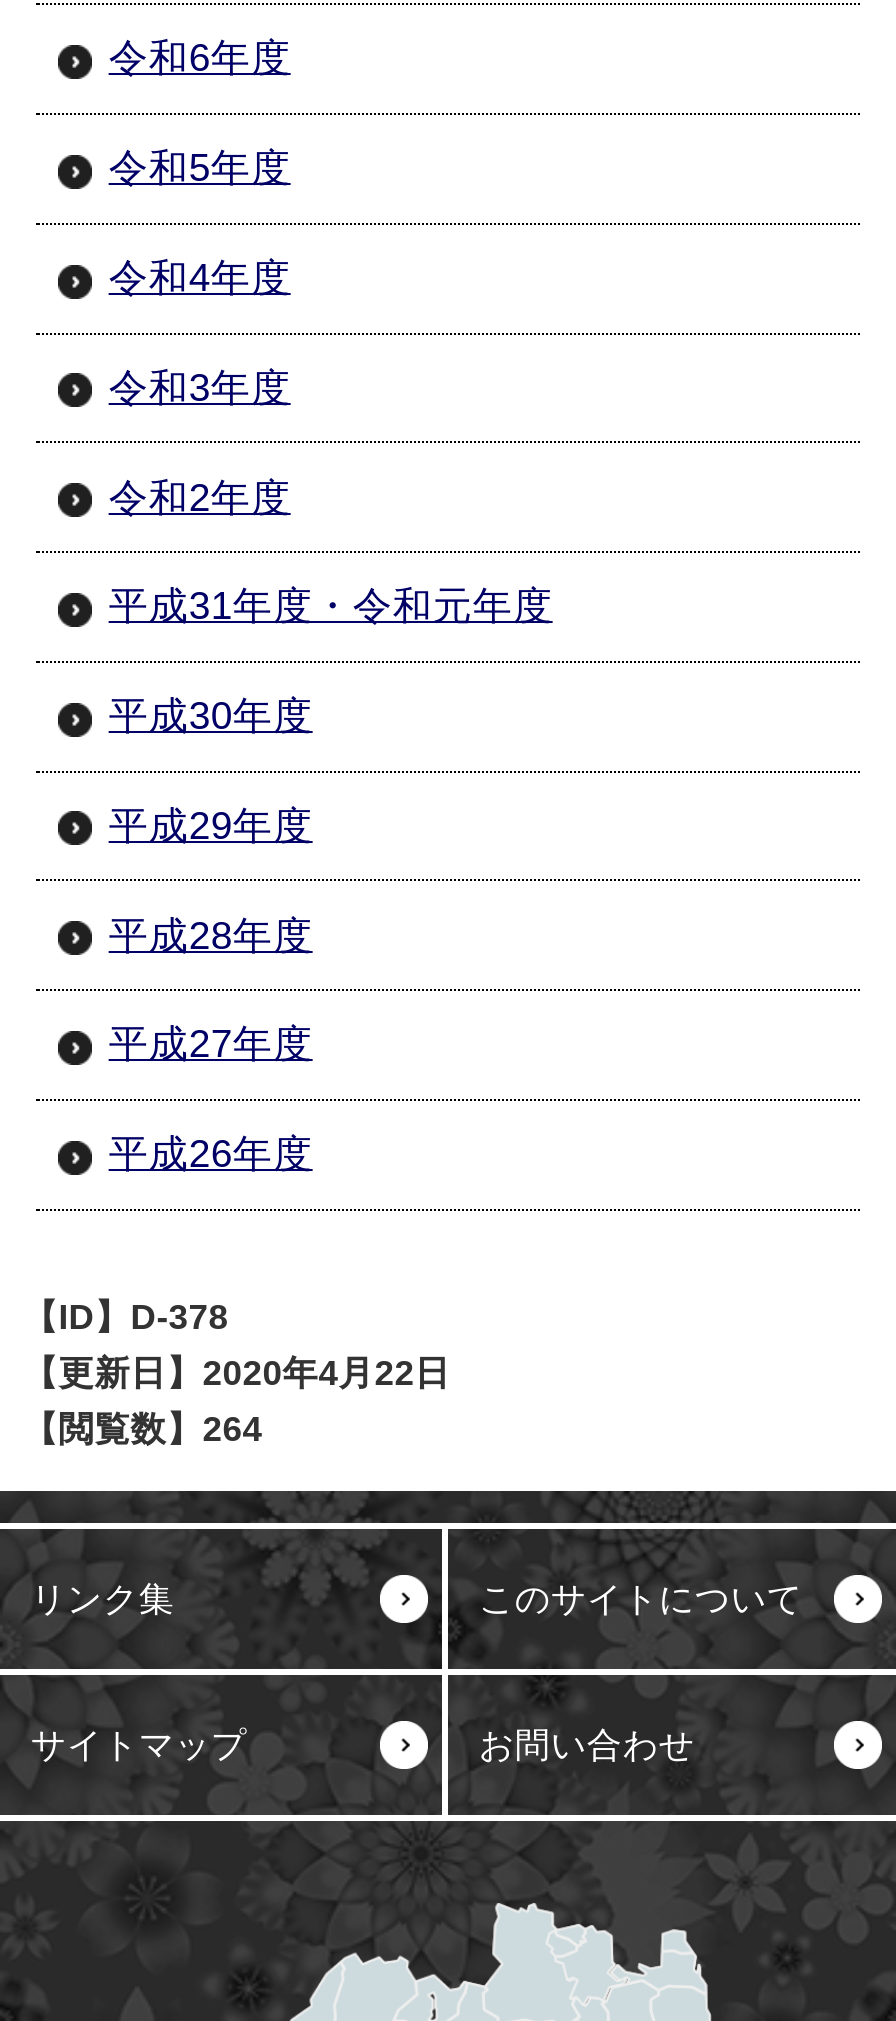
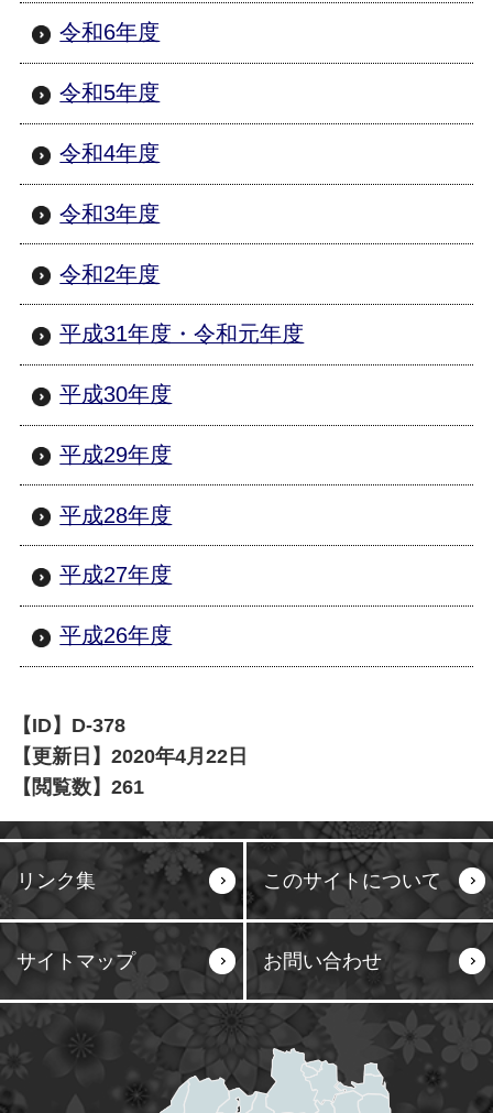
- 【閲覧数】264
+ 【閲覧数】261
